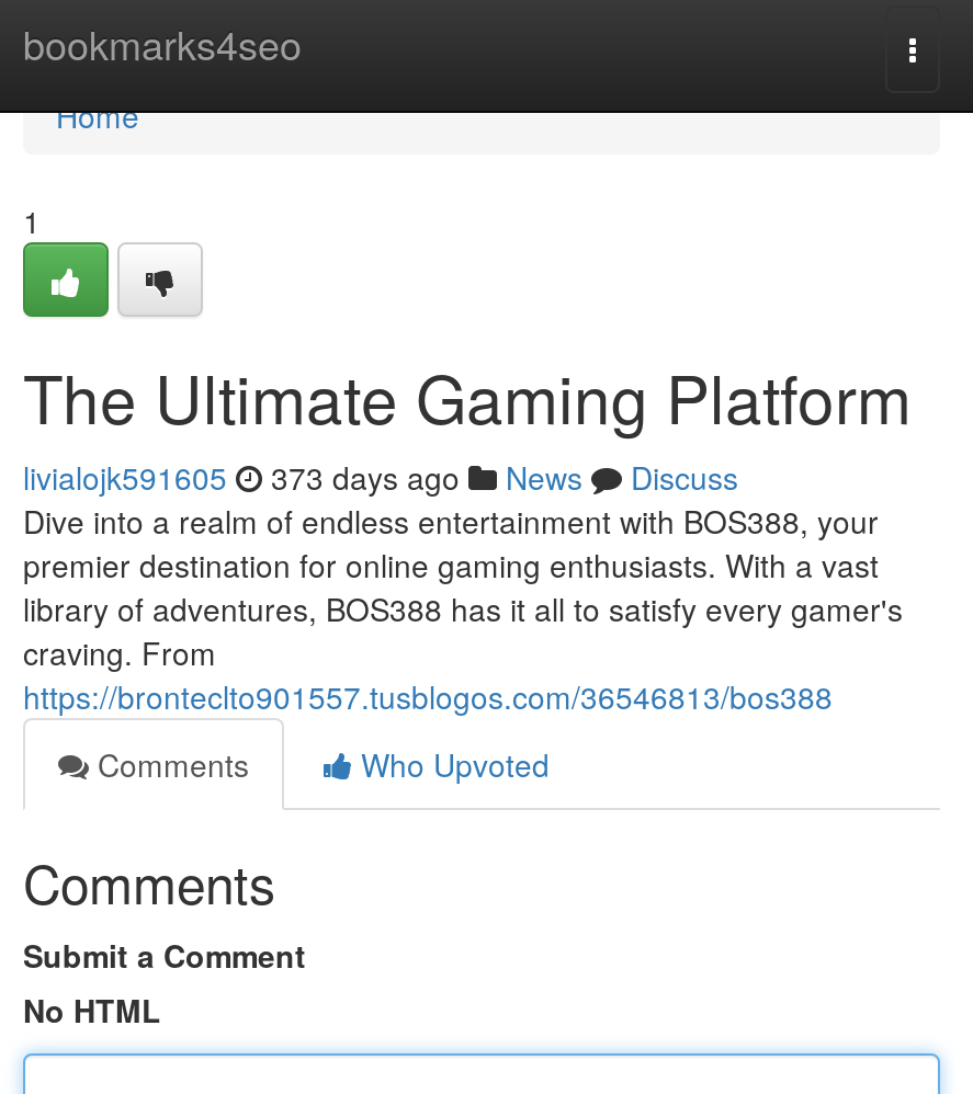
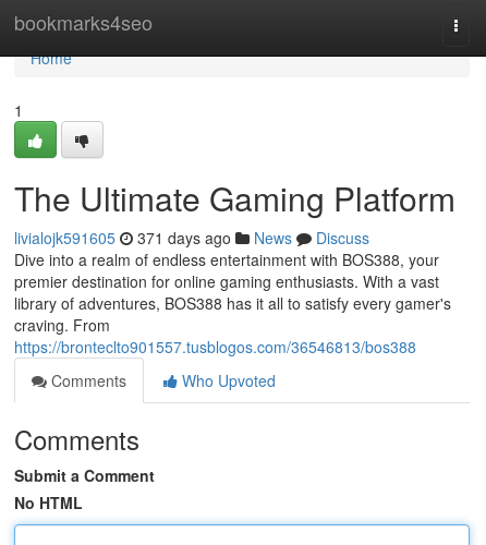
- livialojk591605 373 days ago News Discuss
+ livialojk591605 371 days ago News Discuss
